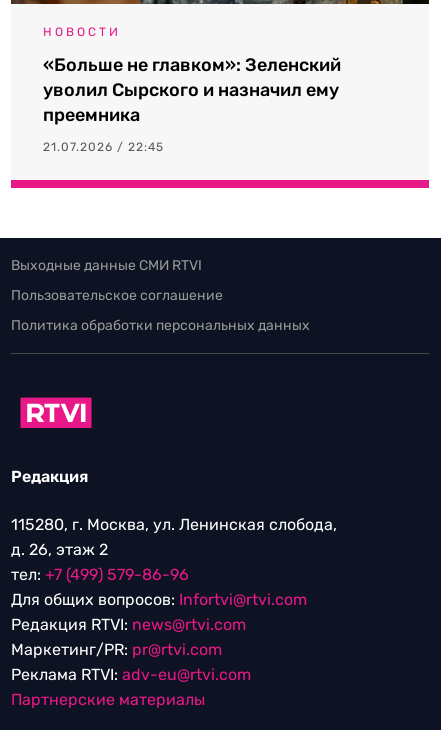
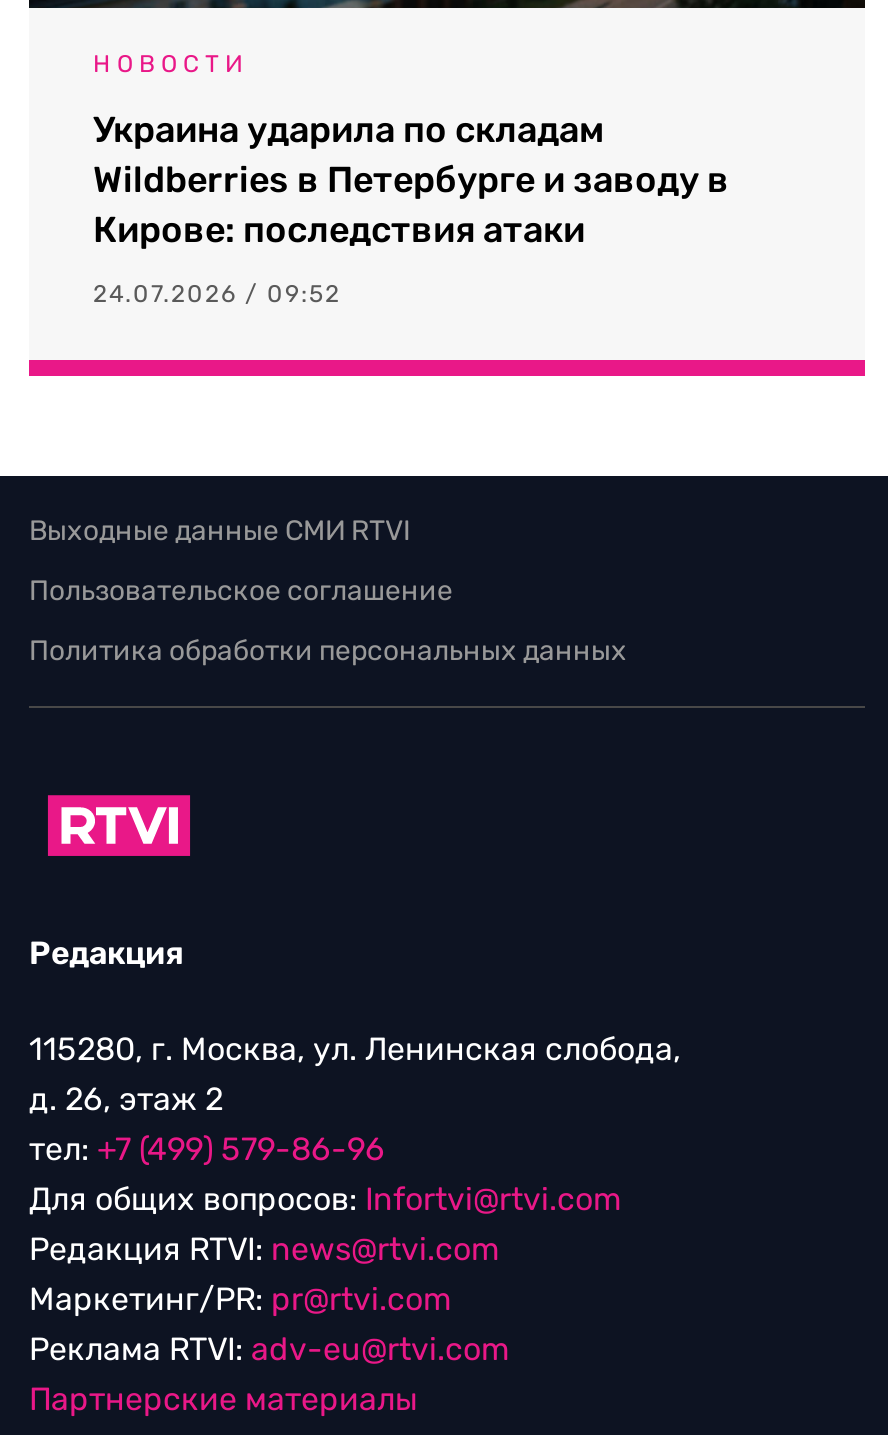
- «Больше не главком»: Зеленский
- уволил Сырского и назначил ему
- преемника
+ Украина ударила по складам
+ Wildberries в Петербурге и заводу в
+ Кирове: последствия атаки

- 21.07.2026 / 22:45
+ 24.07.2026 / 09:52
